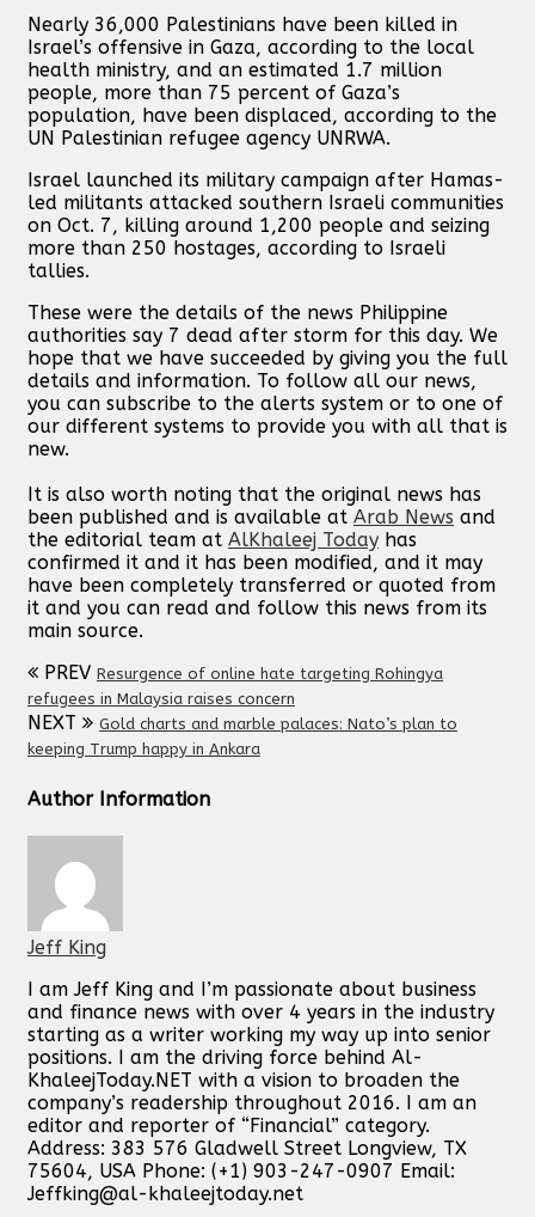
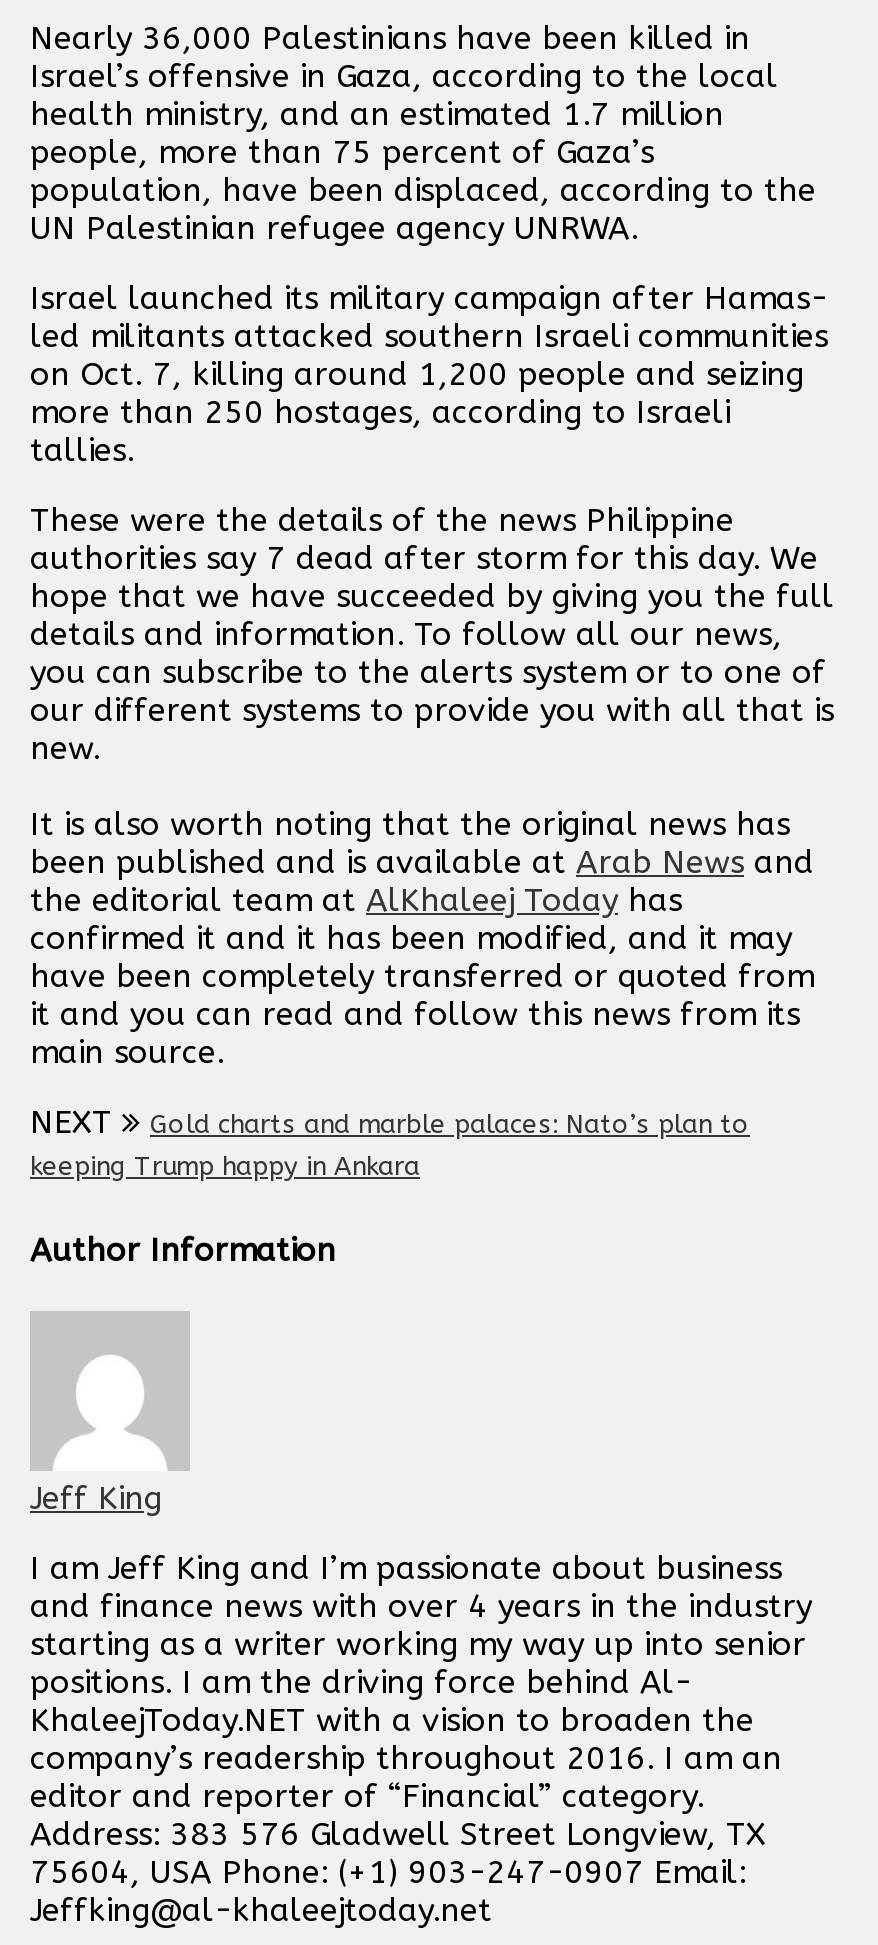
- PREV Resurgence of online hate targeting Rohingya
- refugees in Malaysia raises concern
